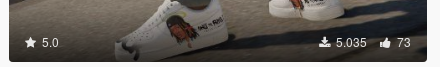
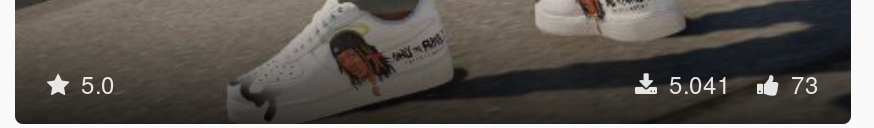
- 5.035 73
+ 5.041 73
